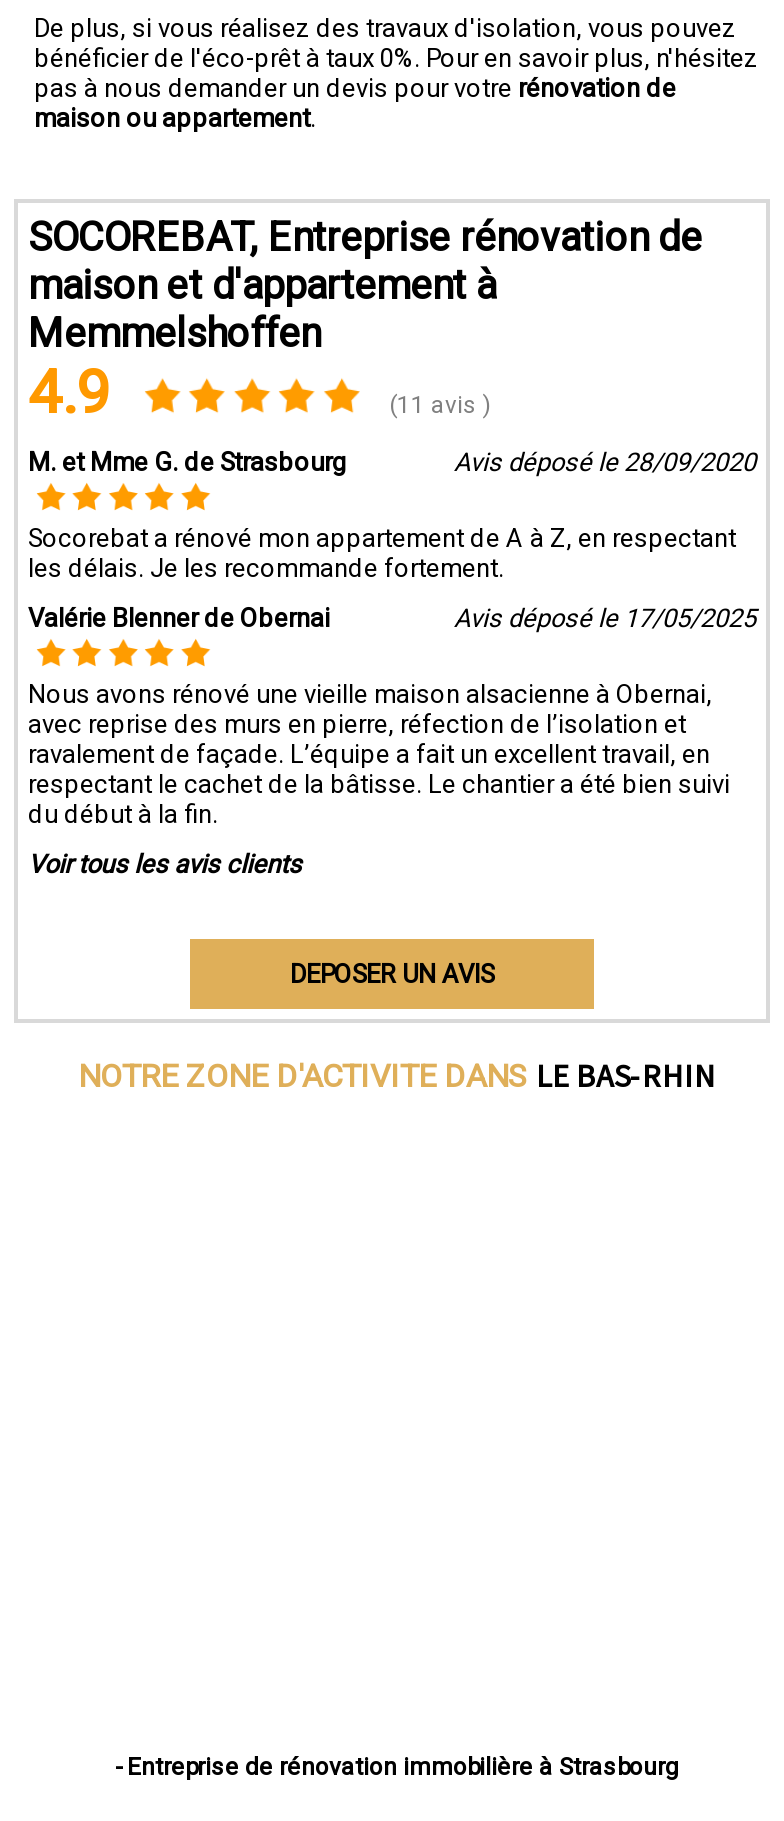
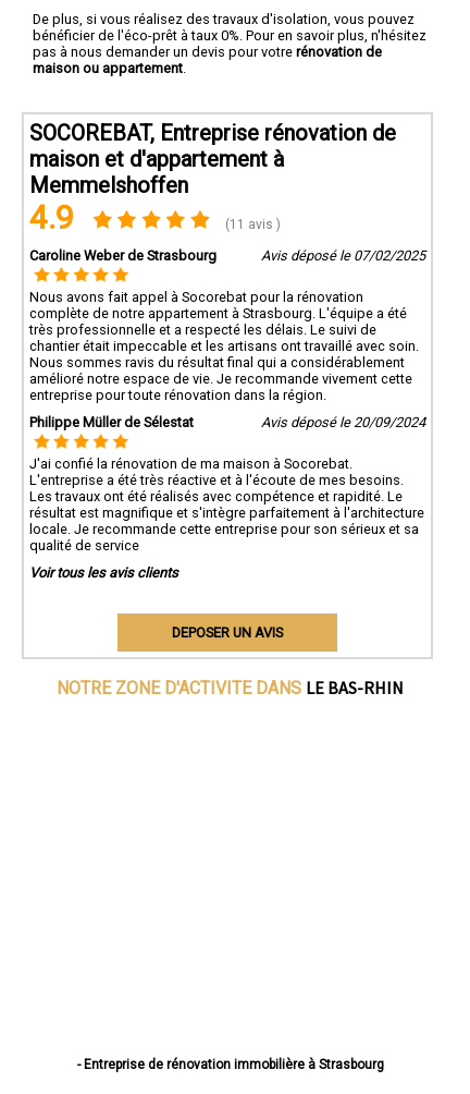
- M. et Mme G. de Strasbourg
- Avis déposé le 28/09/2020
+ Caroline Weber de Strasbourg
+ Avis déposé le 07/02/2025

- Socorebat a rénové mon appartement de A à Z, en respectant
- les délais. Je les recommande fortement.
+ Nous avons fait appel à Socorebat pour la rénovation
+ complète de notre appartement à Strasbourg. L'équipe a été
+ très professionnelle et a respecté les délais. Le suivi de
+ chantier était impeccable et les artisans ont travaillé avec soin.
+ Nous sommes ravis du résultat final qui a considérablement
+ amélioré notre espace de vie. Je recommande vivement cette
+ entreprise pour toute rénovation dans la région.

- Valérie Blenner de Obernai
- Avis déposé le 17/05/2025
+ Philippe Müller de Sélestat
+ Avis déposé le 20/09/2024

- Nous avons rénové une vieille maison alsacienne à Obernai,
- avec reprise des murs en pierre, réfection de l’isolation et
- ravalement de façade. L’équipe a fait un excellent travail, en
- respectant le cachet de la bâtisse. Le chantier a été bien suivi
- du début à la fin.
+ J'ai confié la rénovation de ma maison à Socorebat.
+ L'entreprise a été très réactive et à l'écoute de mes besoins.
+ Les travaux ont été réalisés avec compétence et rapidité. Le
+ résultat est magnifique et s'intègre parfaitement à l'architecture
+ locale. Je recommande cette entreprise pour son sérieux et sa
+ qualité de service
